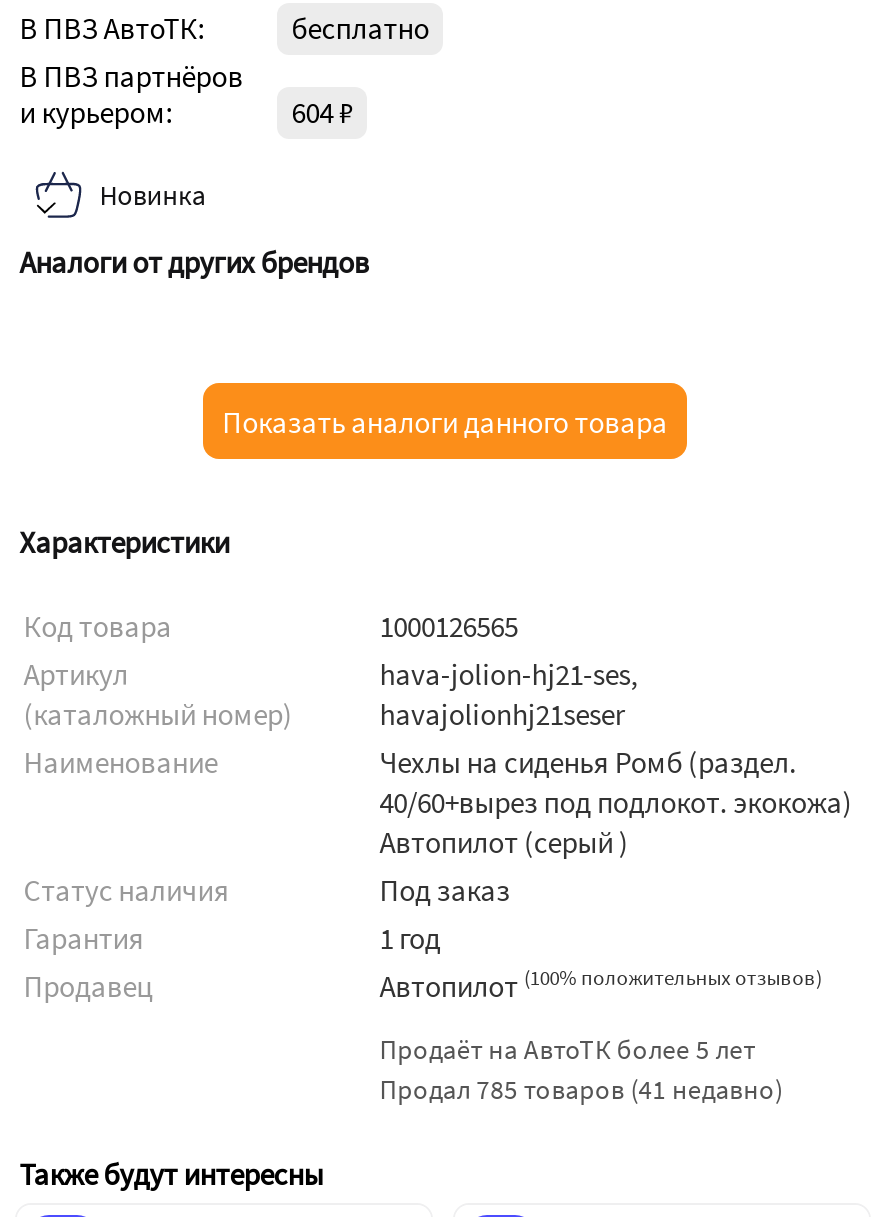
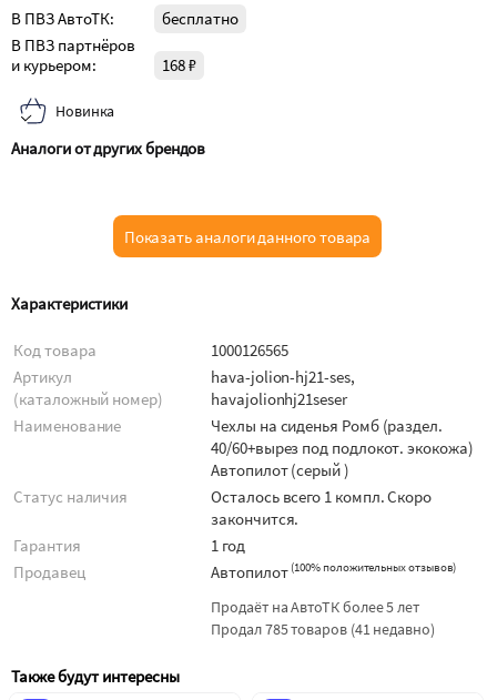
- 604 ₽
+ 168 ₽

- Под заказ
+ Осталось всего 1 компл. Скоро
+ закончится.
